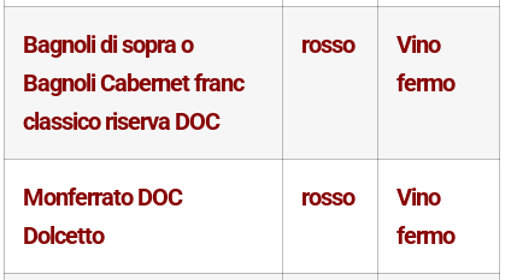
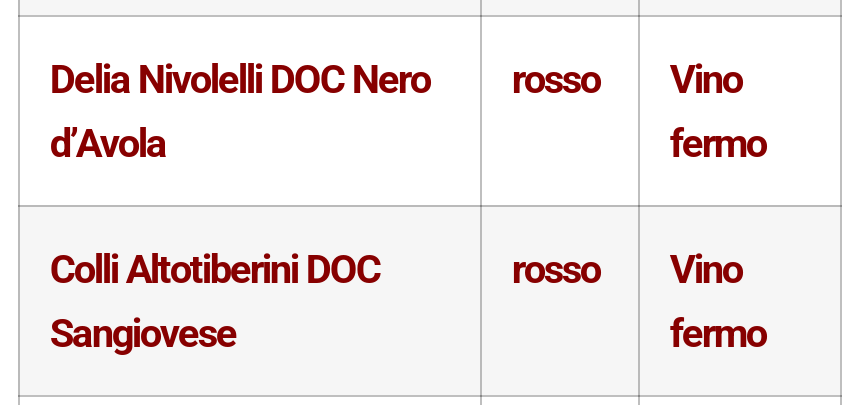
- Bagnoli di sopra o
- Bagnoli Cabernet franc
- classico riserva DOC
+ Delia Nivolelli DOC Nero
+ d’Avola

- Monferrato DOC
- Dolcetto
+ Colli Altotiberini DOC
+ Sangiovese
